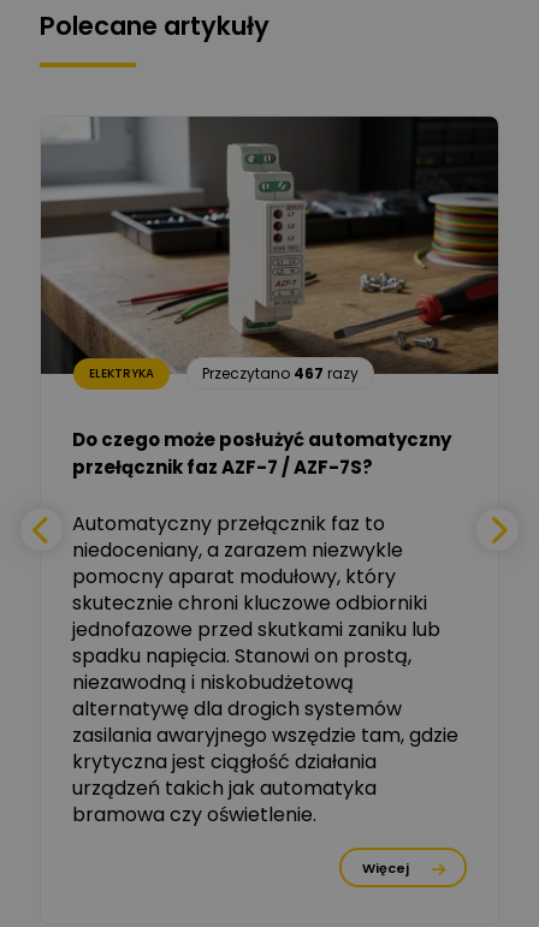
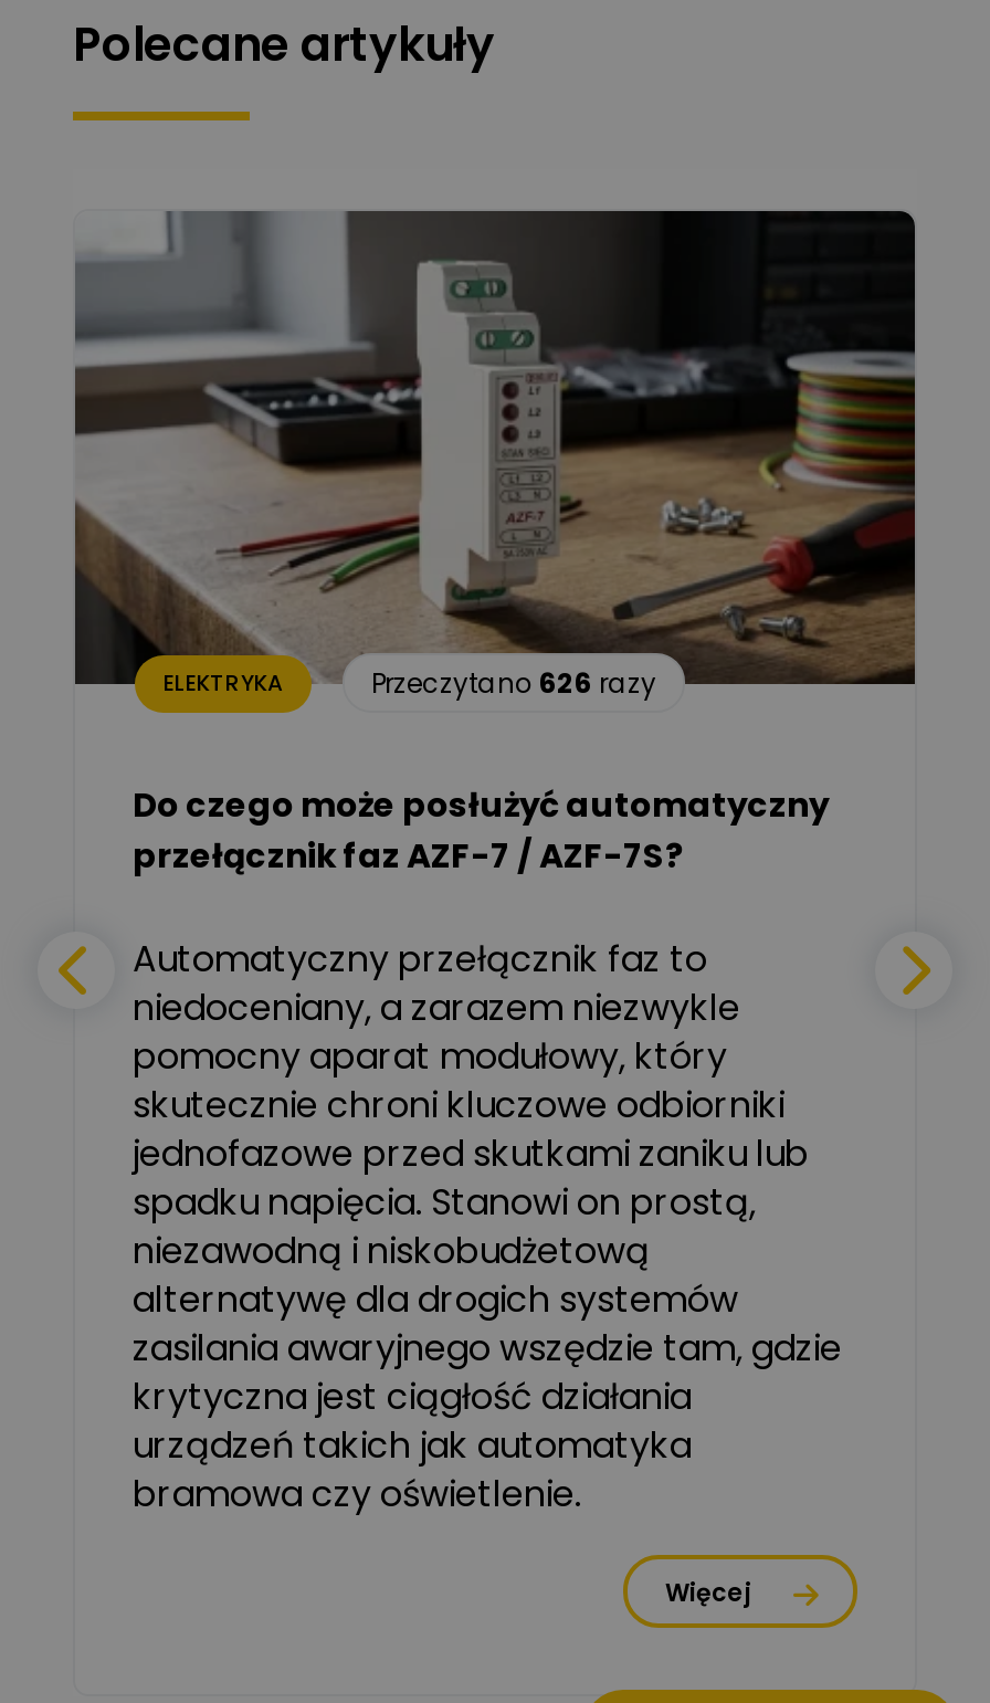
- Przeczytano 467 razy
+ Przeczytano 626 razy
